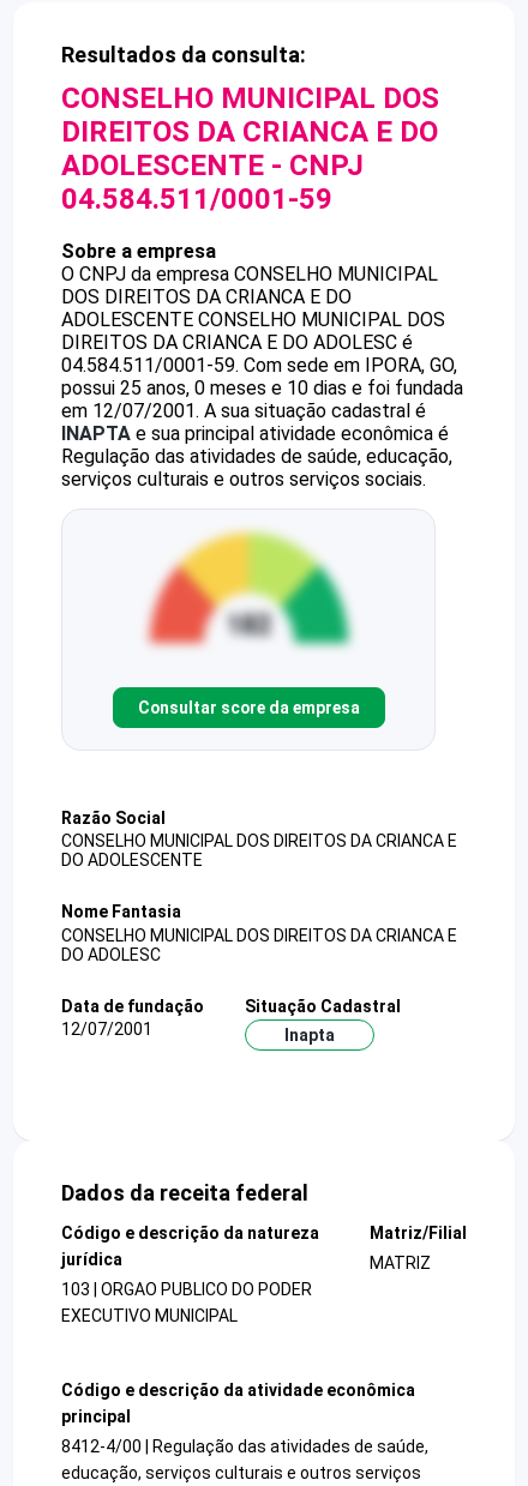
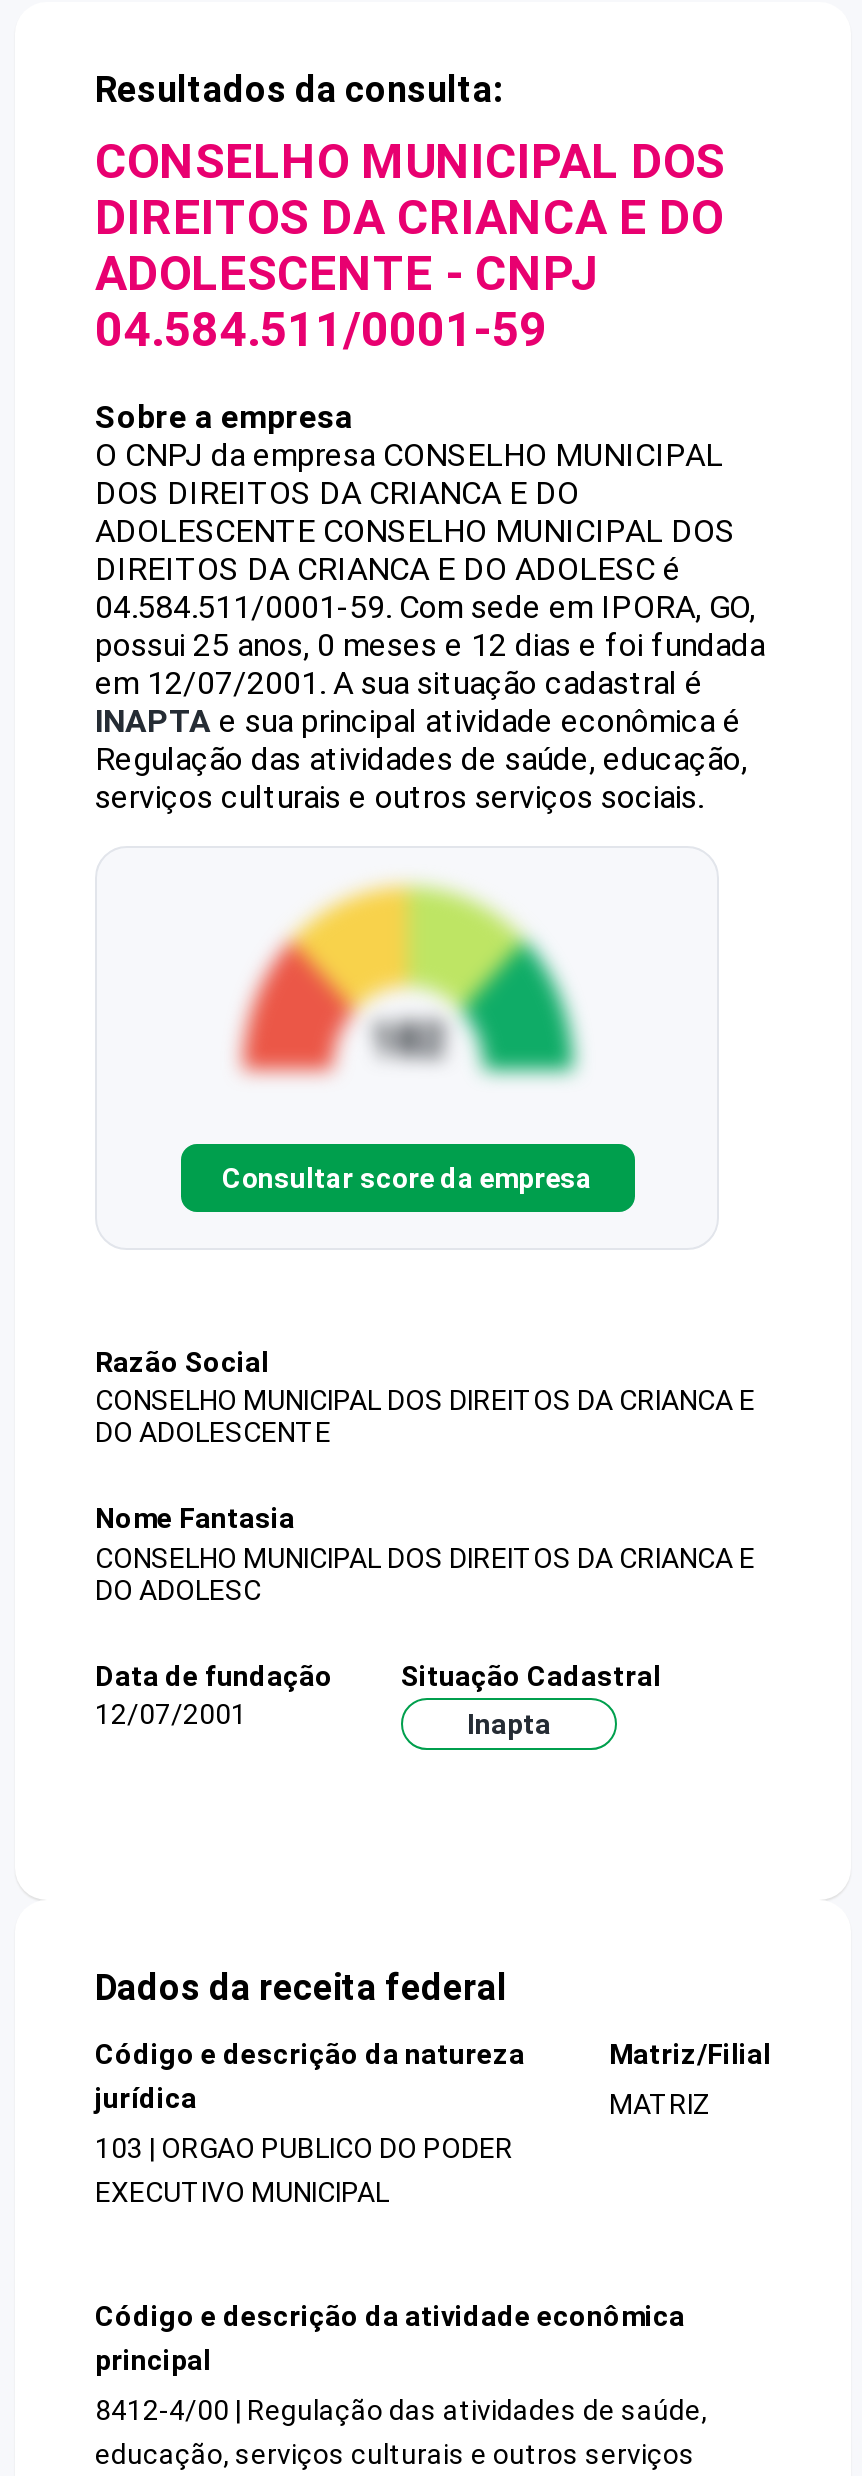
- possui 25 anos, 0 meses e 10 dias e foi fundada
+ possui 25 anos, 0 meses e 12 dias e foi fundada
